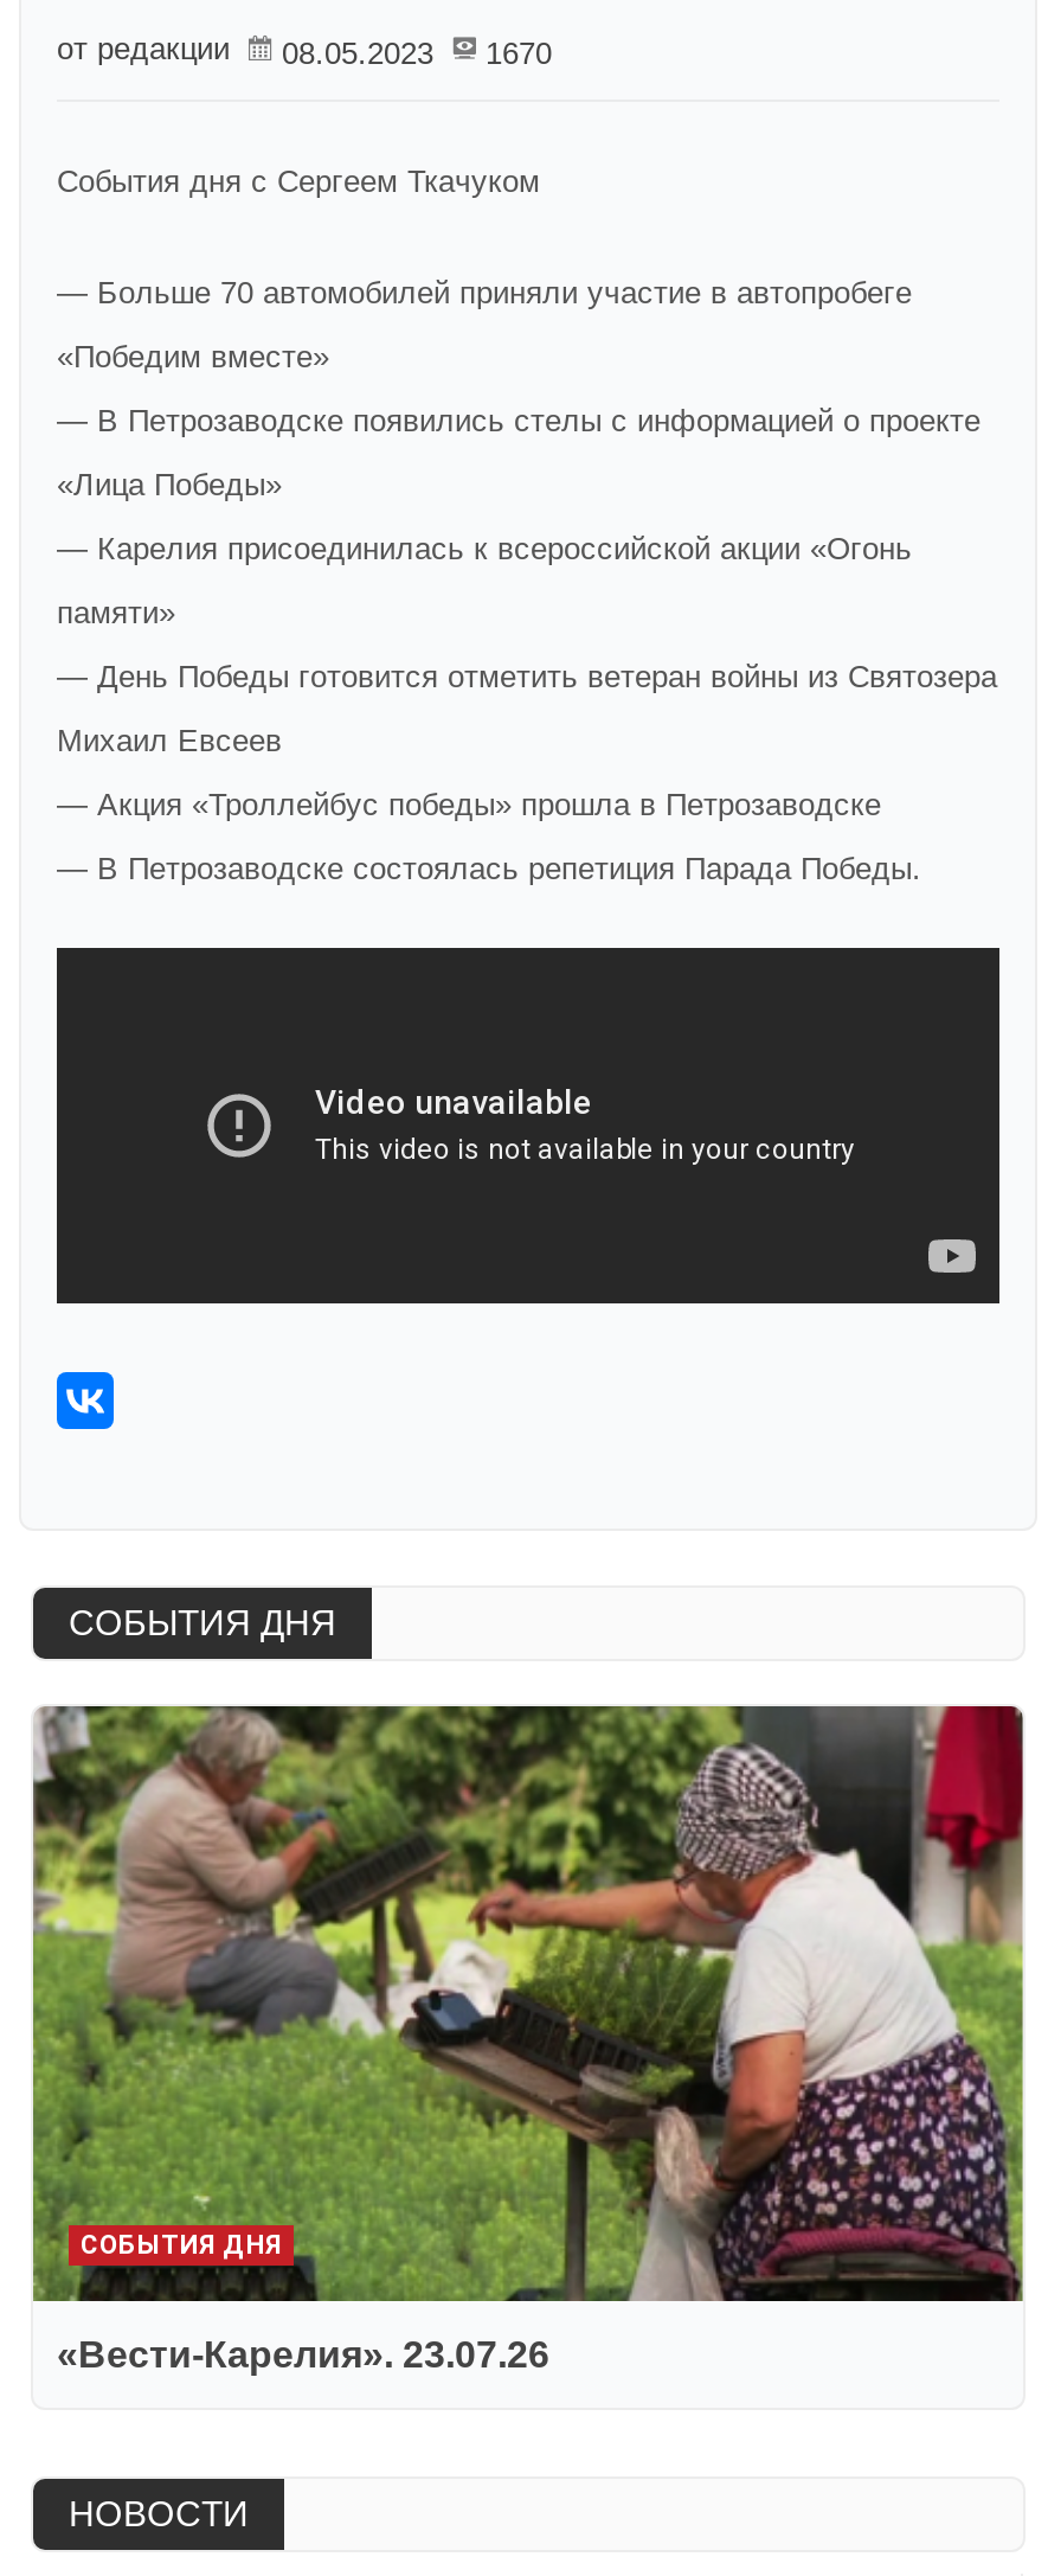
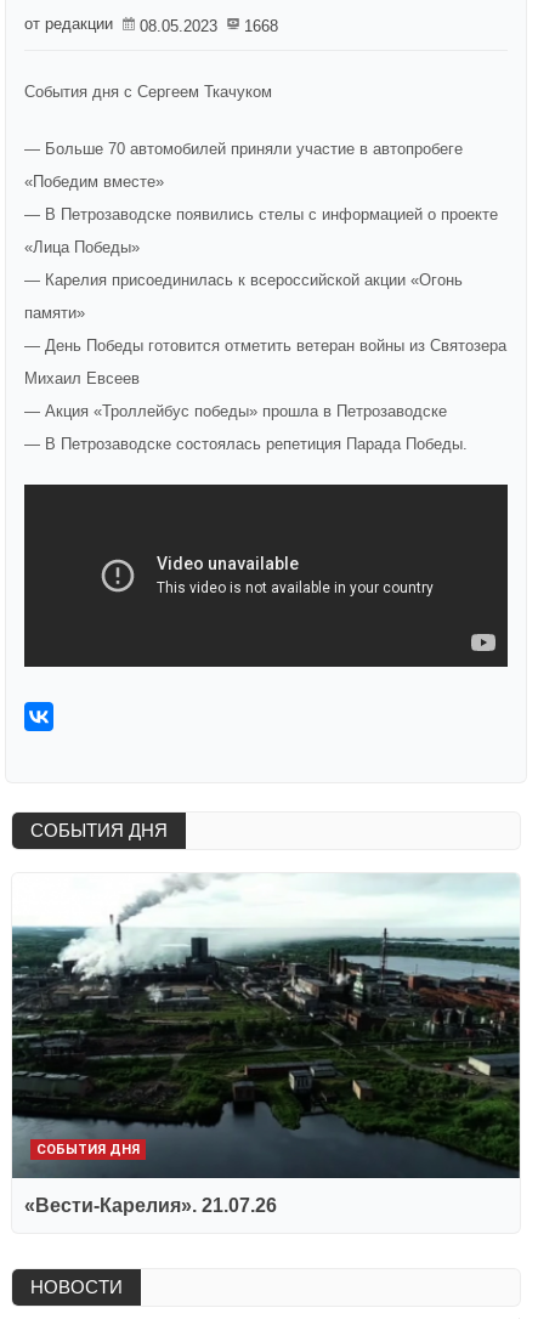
- от редакции 08.05.2023 1670
+ от редакции 08.05.2023 1668

- [image]
- «Вести-Карелия». 23.07.26
+ [image]
+ «Вести-Карелия». 21.07.26
